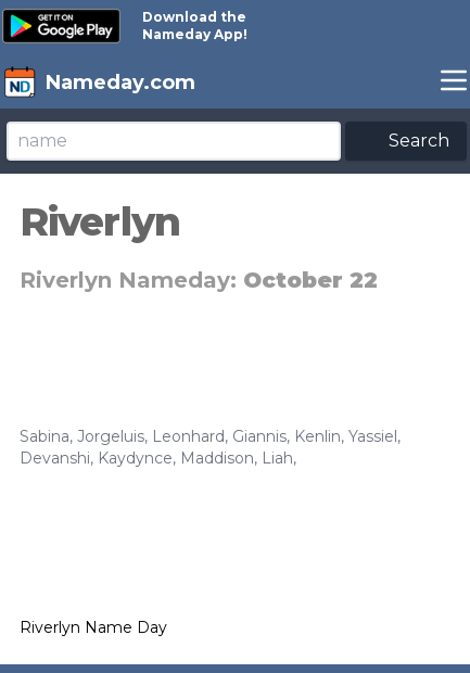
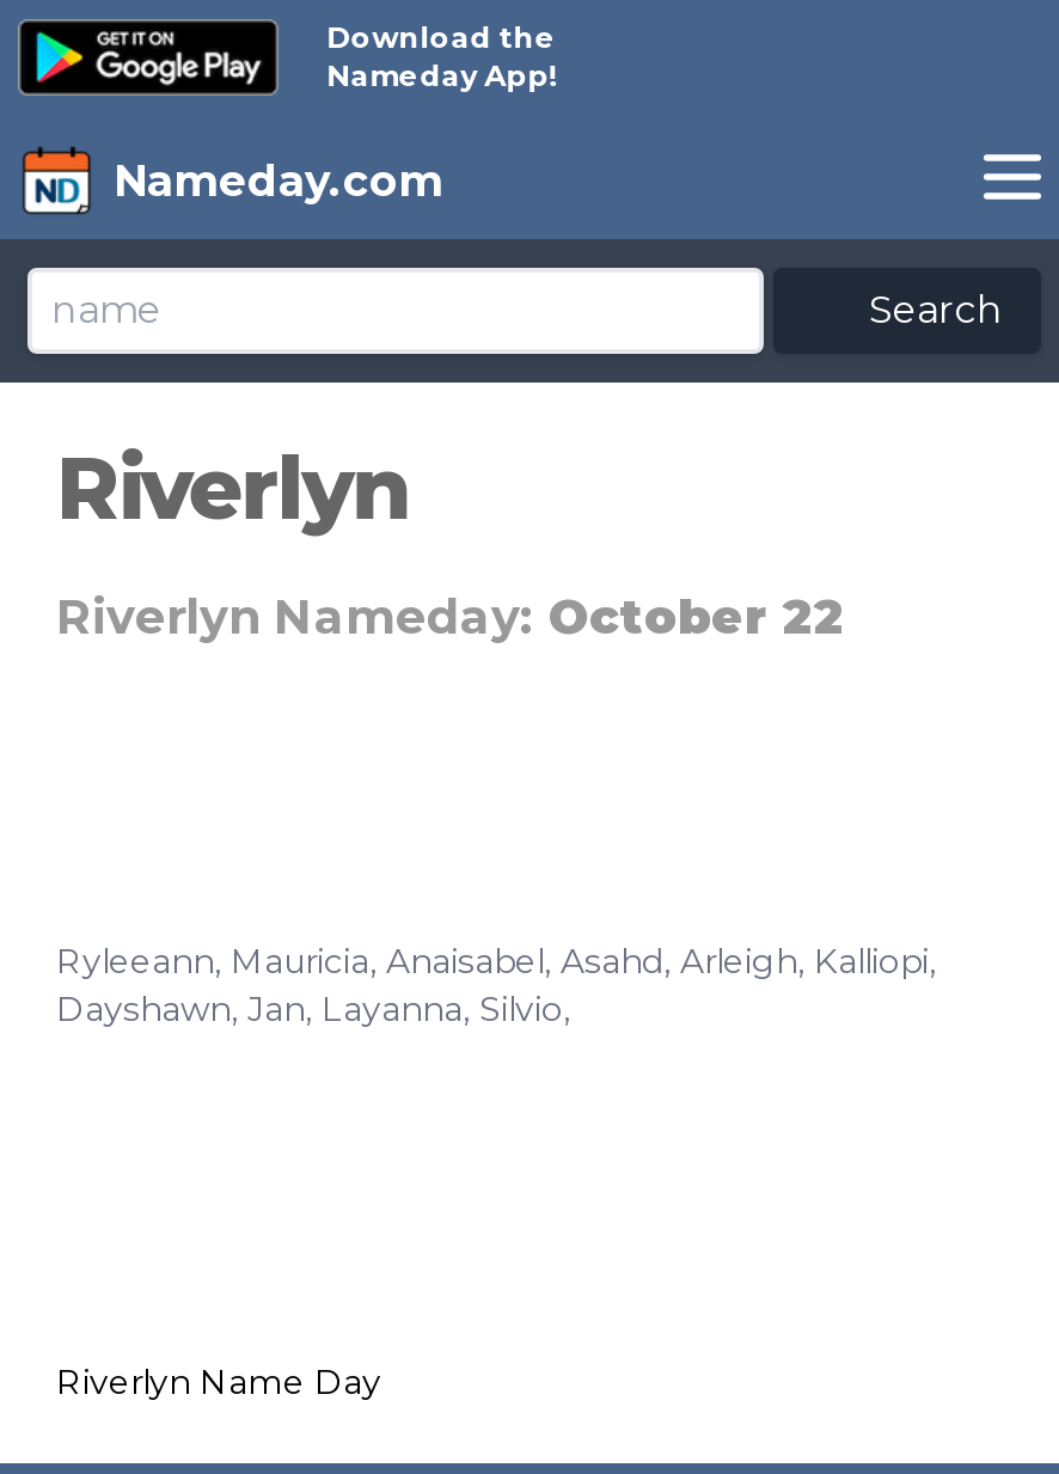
- Sabina, Jorgeluis, Leonhard, Giannis, Kenlin, Yassiel,
- Devanshi, Kaydynce, Maddison, Liah,
+ Ryleeann, Mauricia, Anaisabel, Asahd, Arleigh, Kalliopi,
+ Dayshawn, Jan, Layanna, Silvio,
